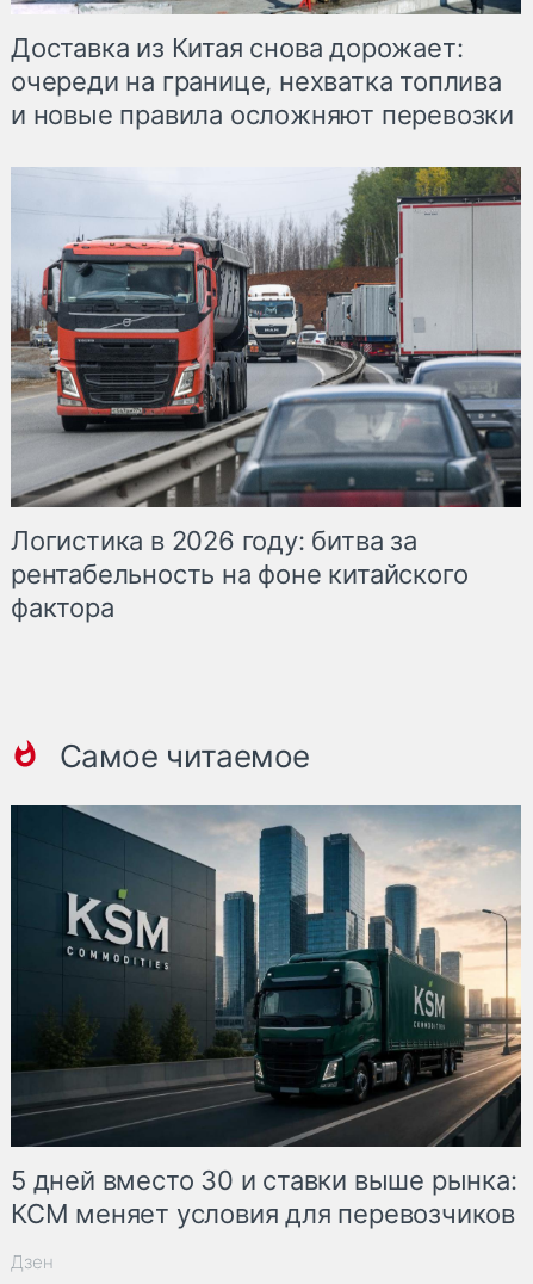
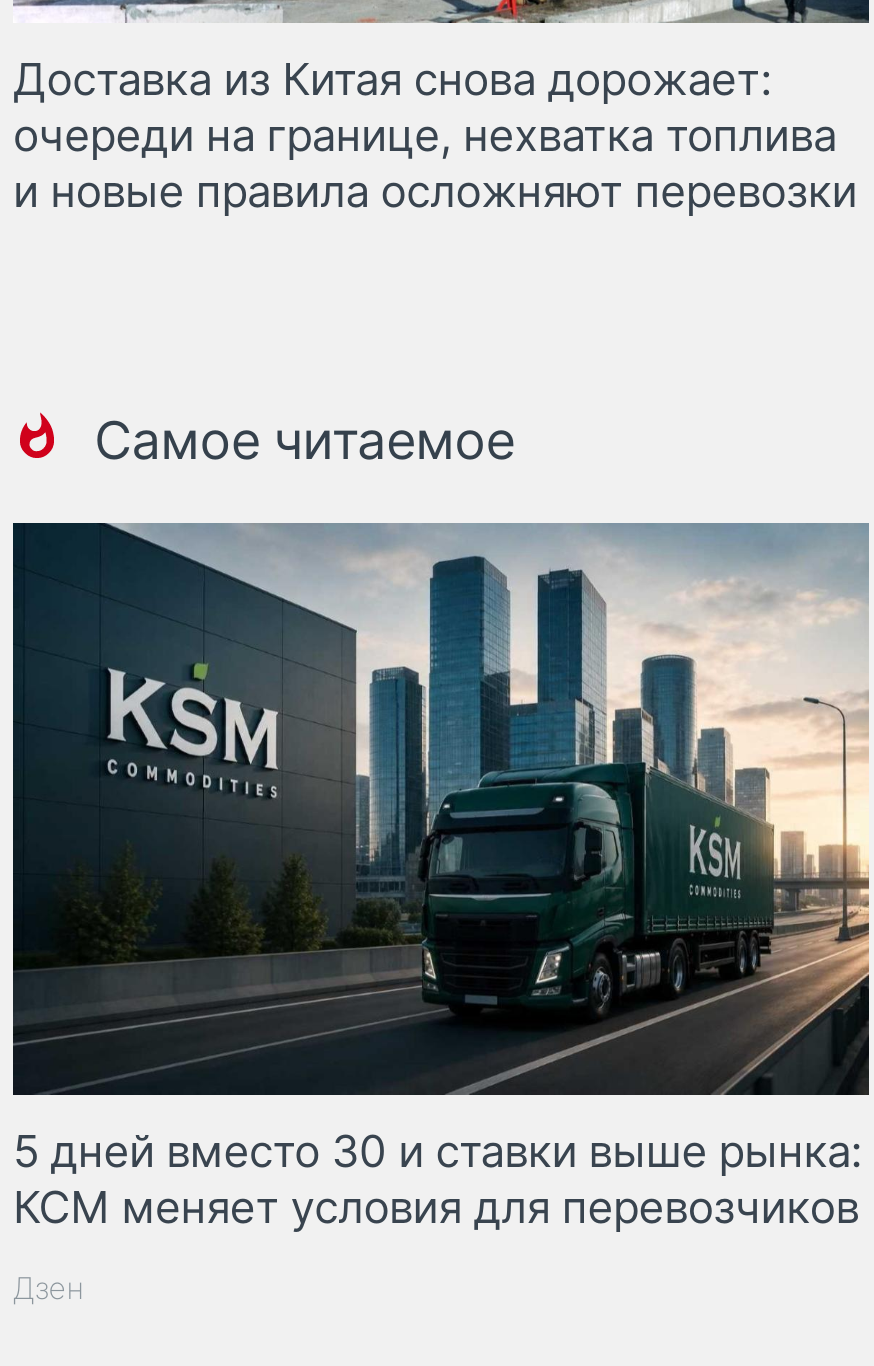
- [image]
- Логистика в 2026 году: битва за
- рентабельность на фоне китайского
- фактора
